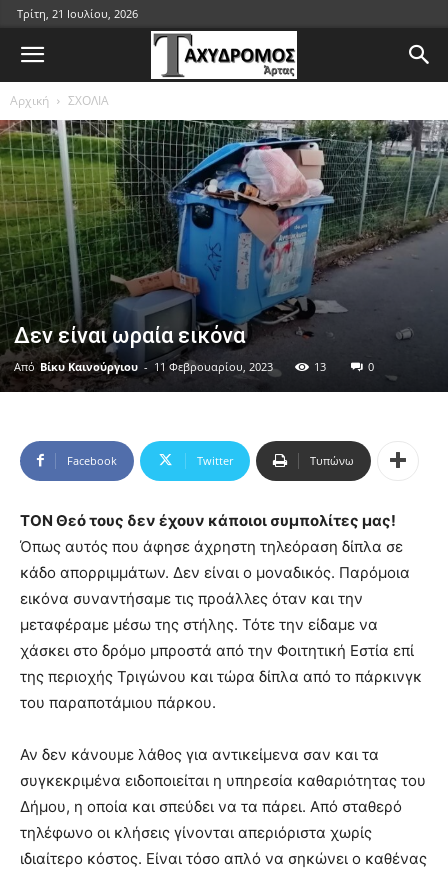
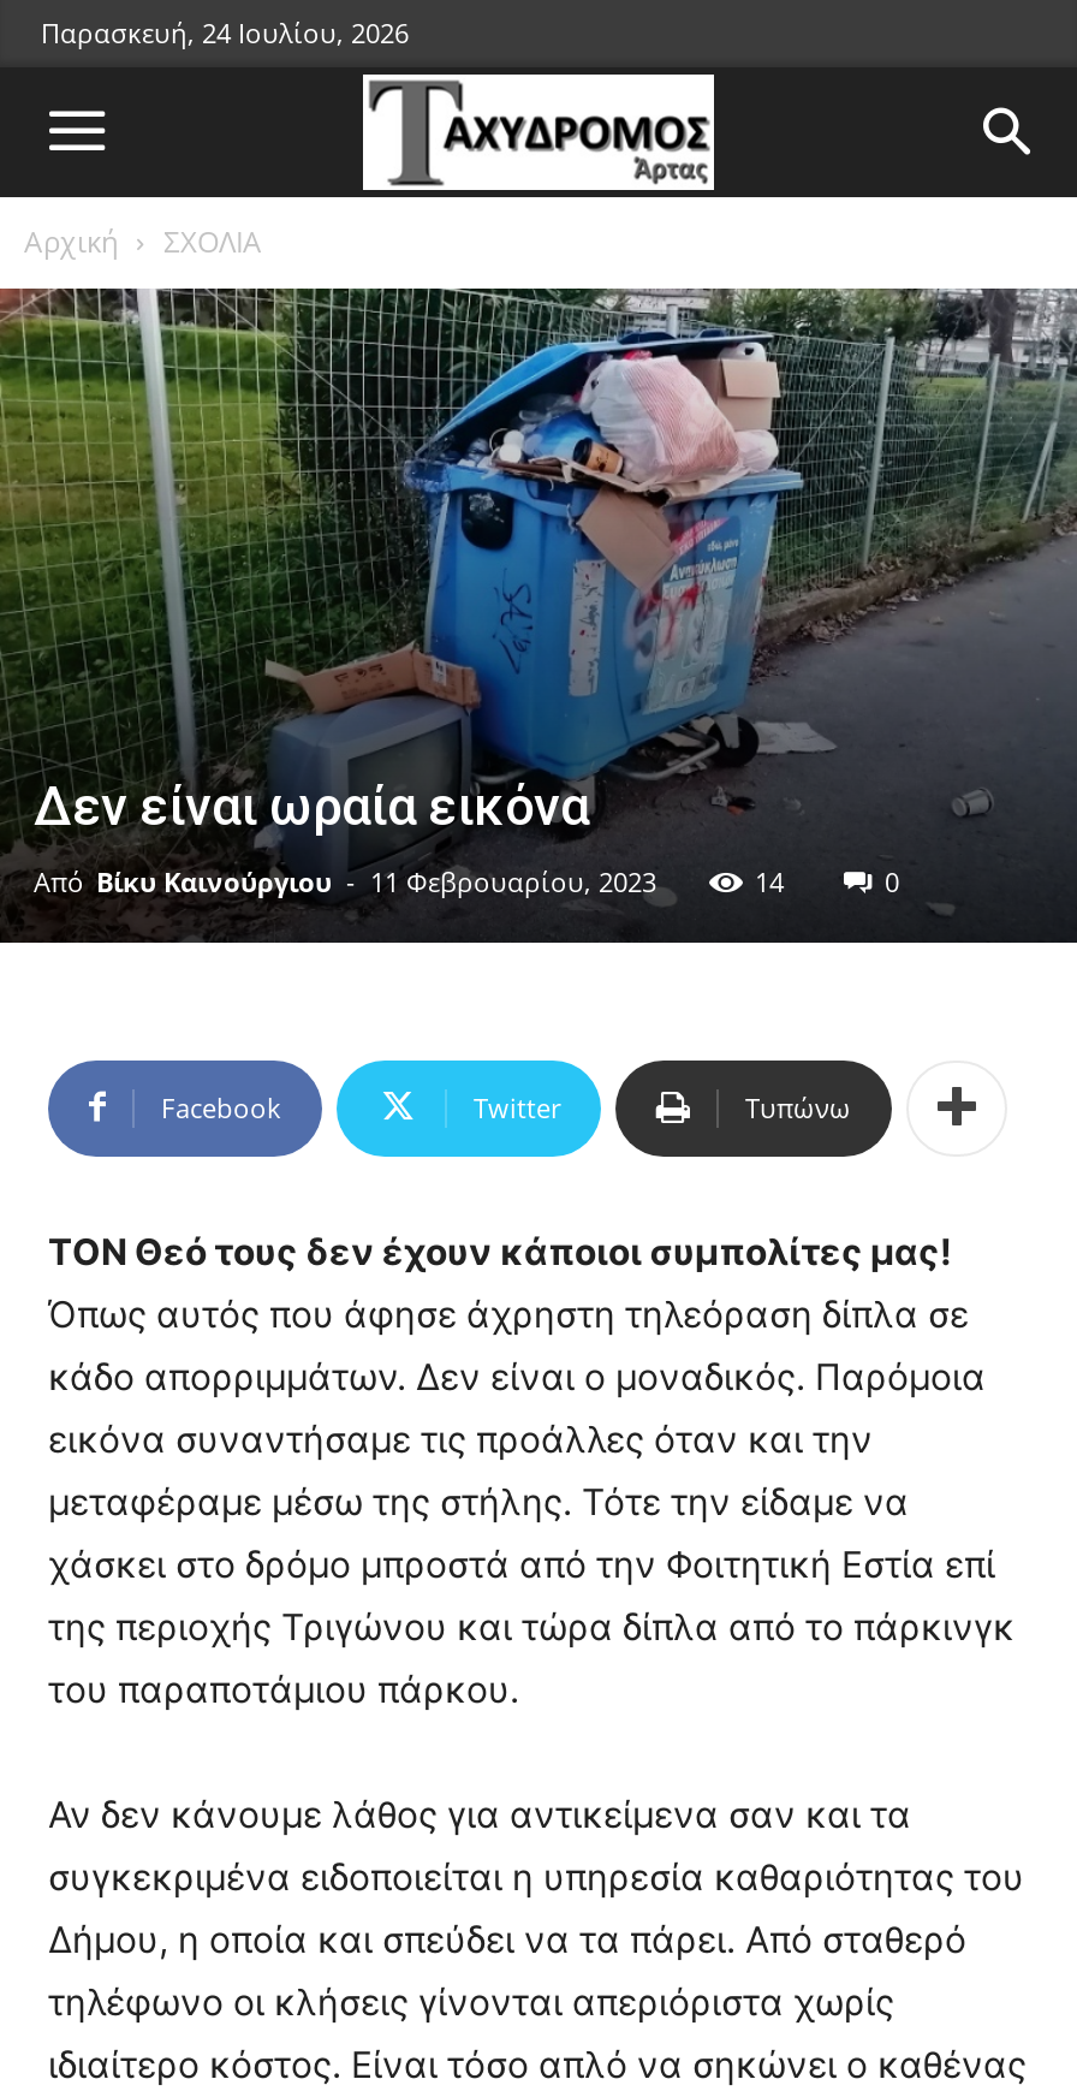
- Τρίτη, 21 Ιουλίου, 2026
+ Παρασκευή, 24 Ιουλίου, 2026

- 13
+ 14
